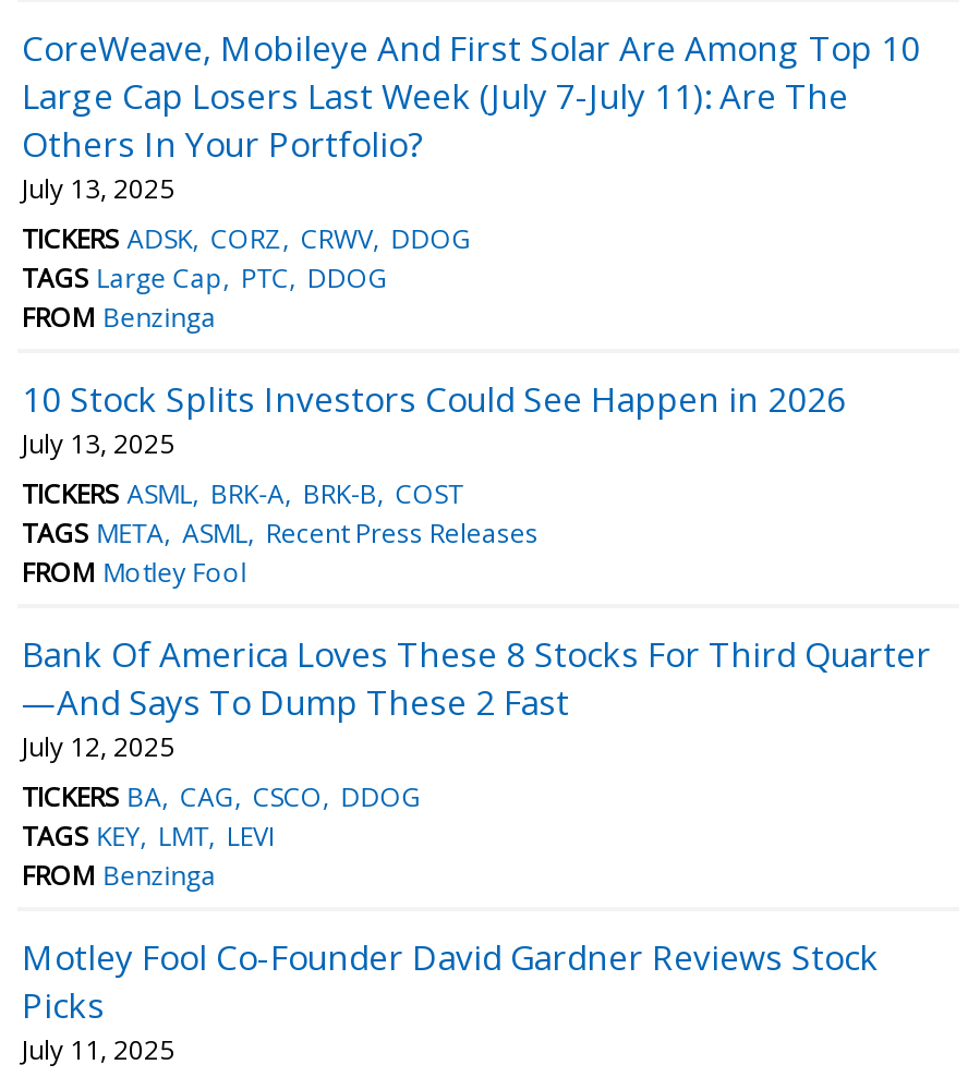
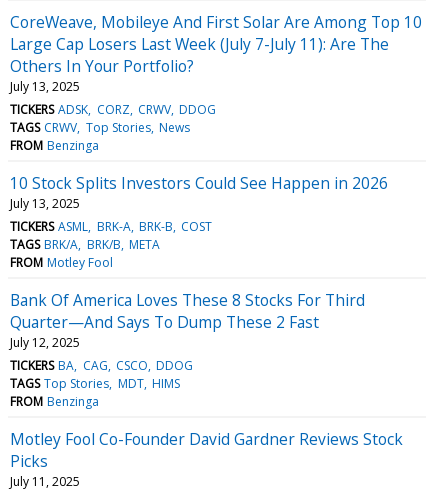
- TAGS Large Cap PTC DDOG
+ TAGS CRWV Top Stories News

- TAGS META ASML Recent Press Releases
+ TAGS BRK/A BRK/B META

- TAGS KEY LMT LEVI
+ TAGS Top Stories MDT HIMS
